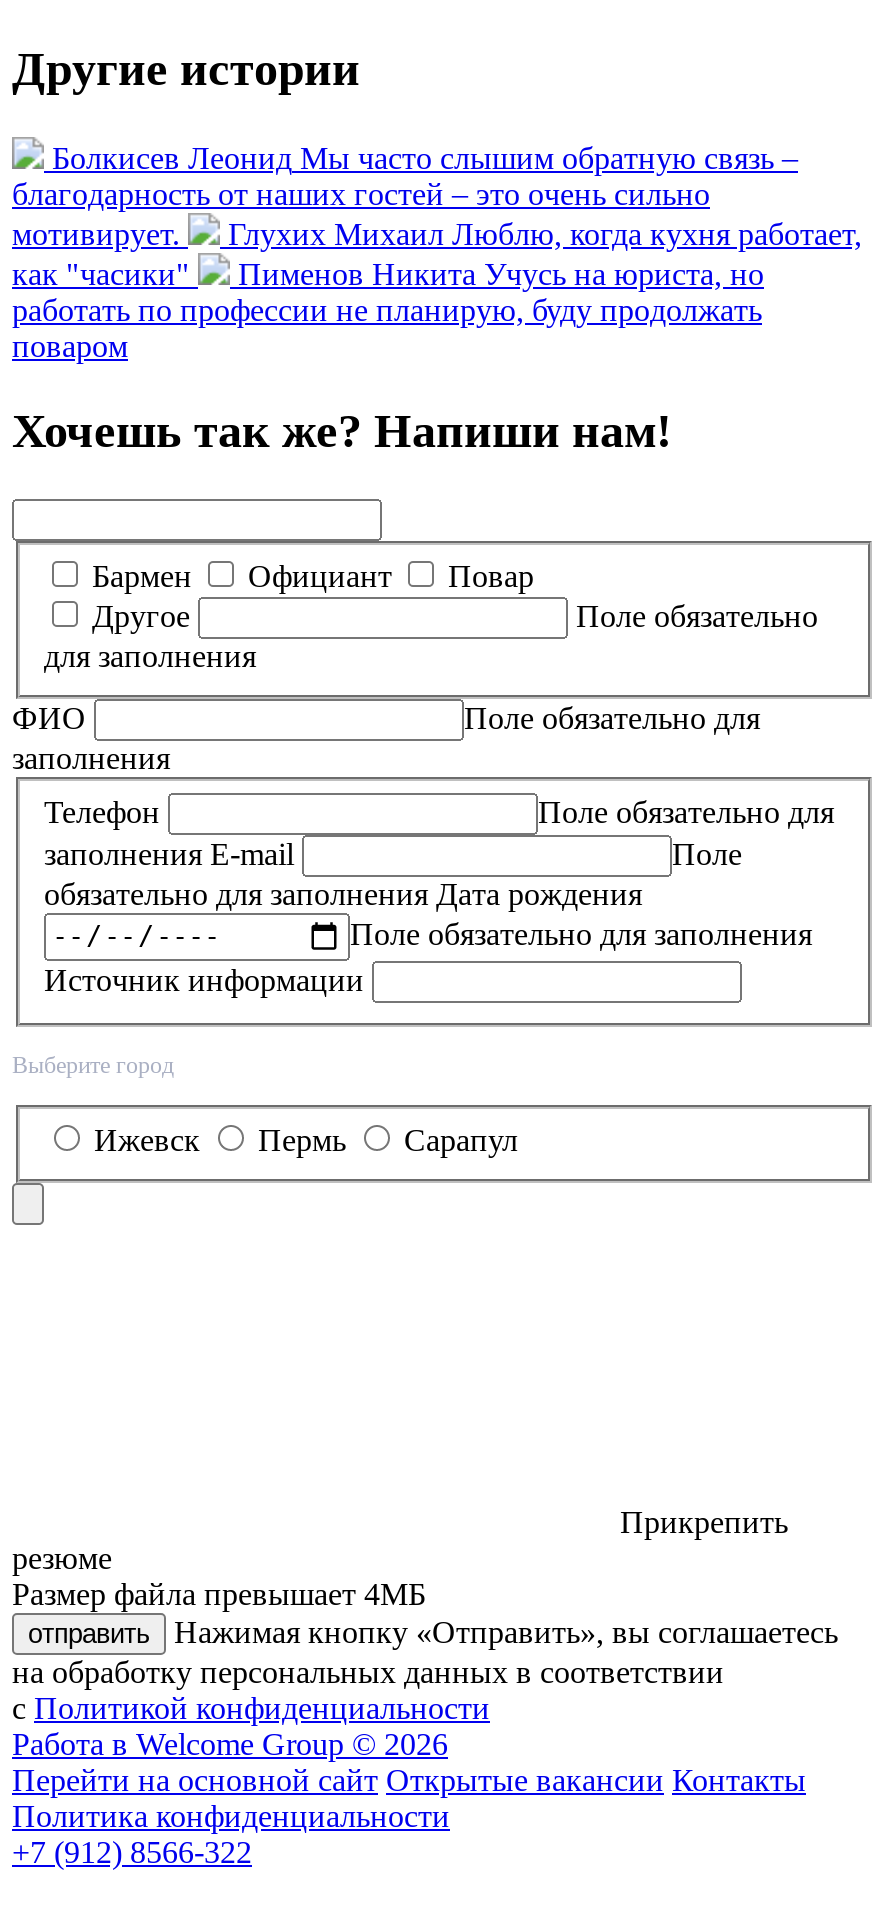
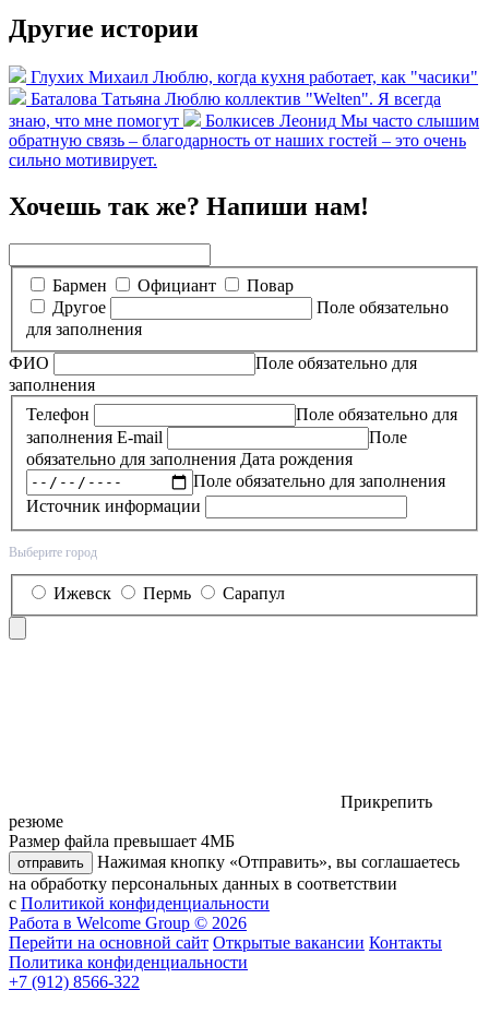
- Болкисев Леонид Мы часто слышим обратную связь –
- благодарность от наших гостей – это очень сильно
- мотивирует.
- Глухих Михаил Люблю, когда кухня работает,
- как "часики"
- Пименов Никита Учусь на юриста, но
- работать по профессии не планирую, буду продолжать
- поваром
+ Глухих Михаил Люблю, когда кухня работает, как "часики"
+ Баталова Татьяна Люблю коллектив "Welten". Я всегда
+ знаю, что мне помогут
+ Болкисев Леонид Мы часто слышим
+ обратную связь – благодарность от наших гостей – это очень
+ сильно мотивирует.
